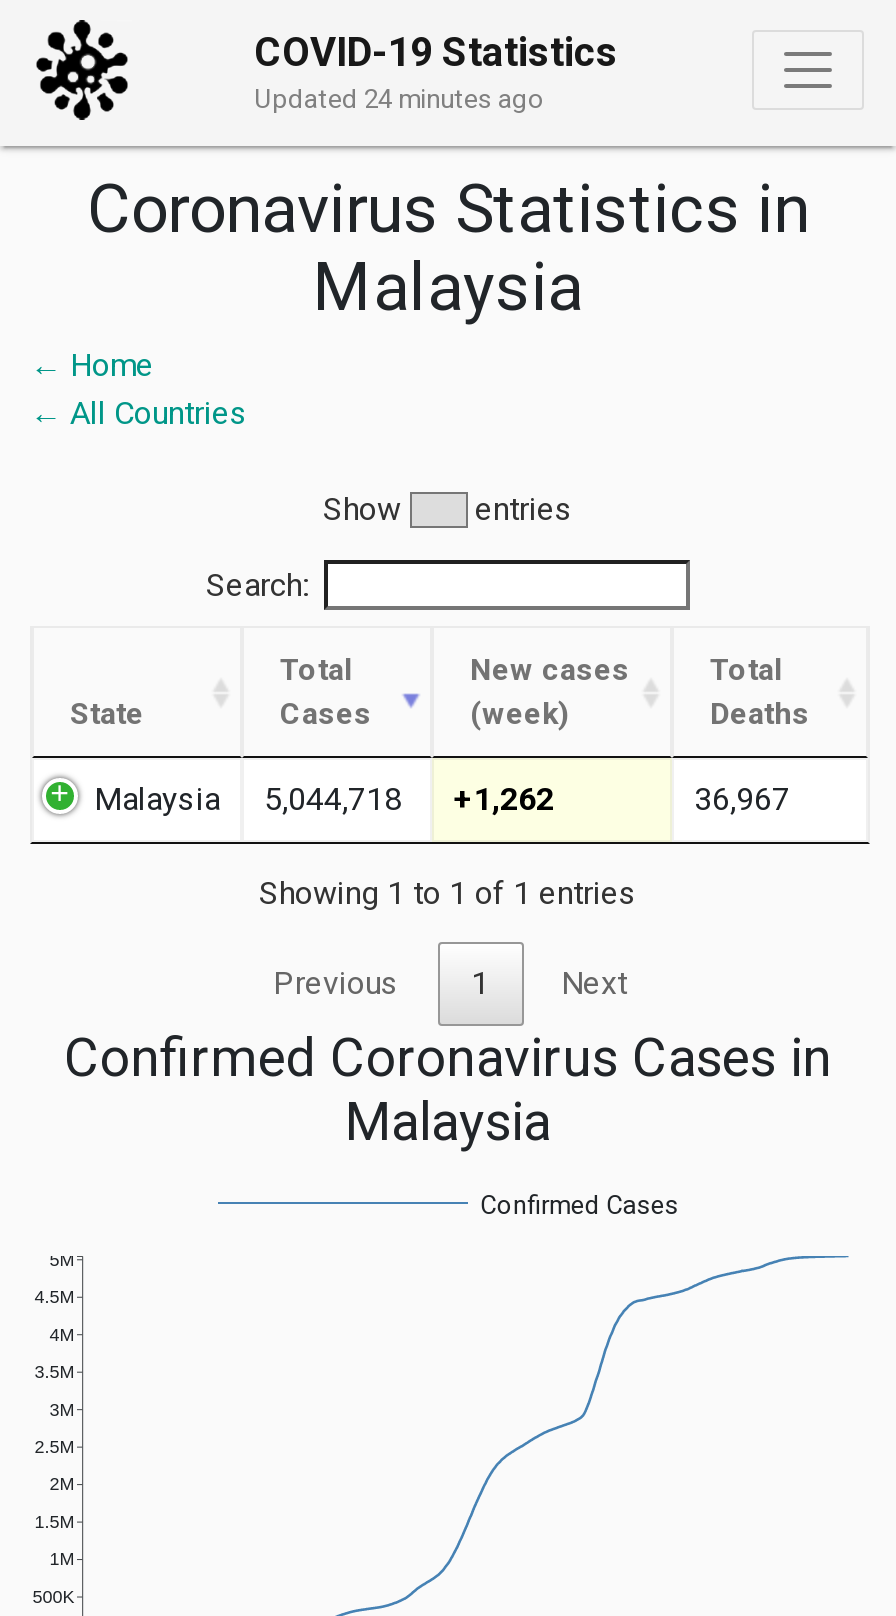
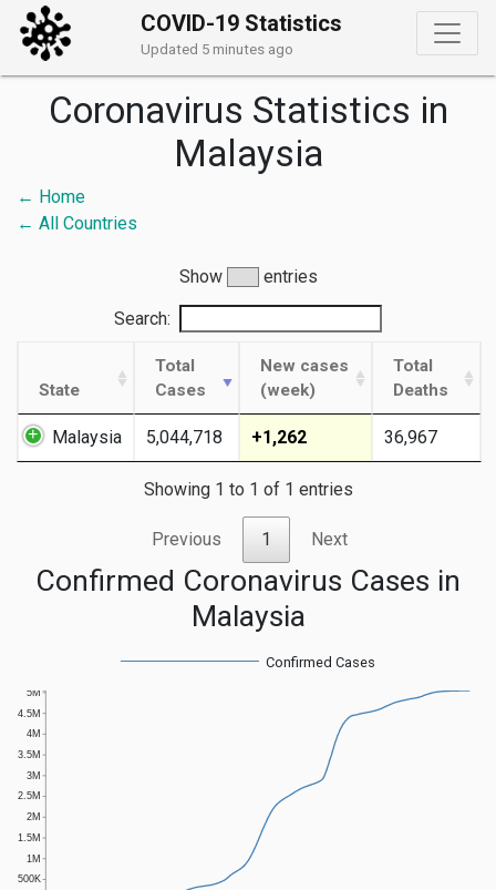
- Updated 24 minutes ago
+ Updated 5 minutes ago
